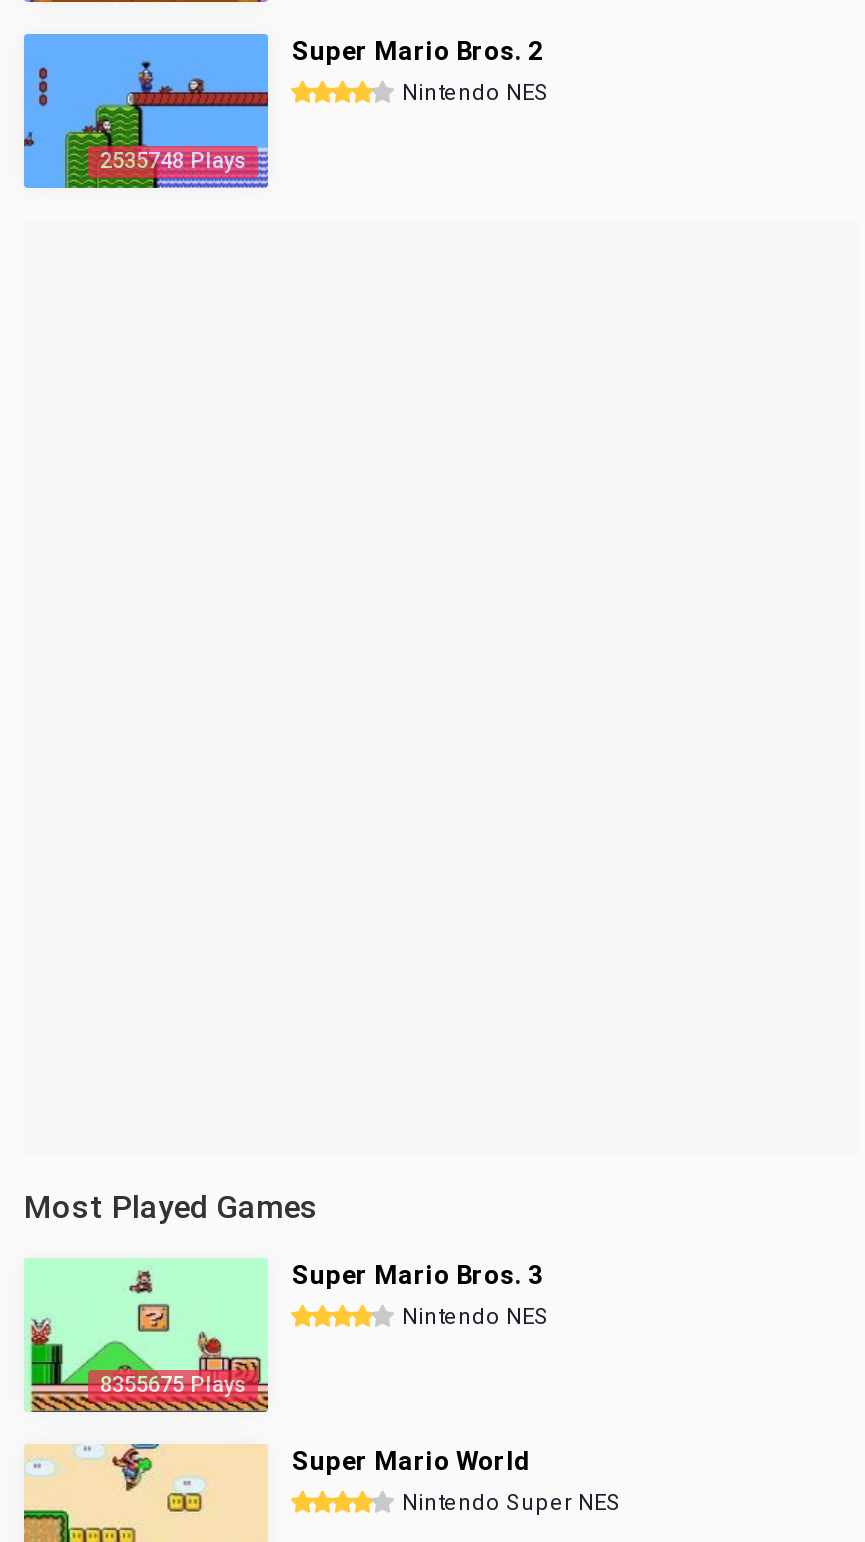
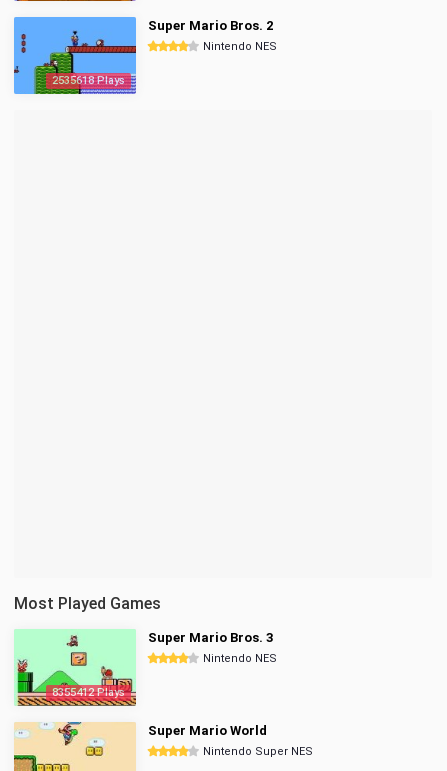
- 2535748 Plays
+ 2535618 Plays

- 8355675 Plays
+ 8355412 Plays
